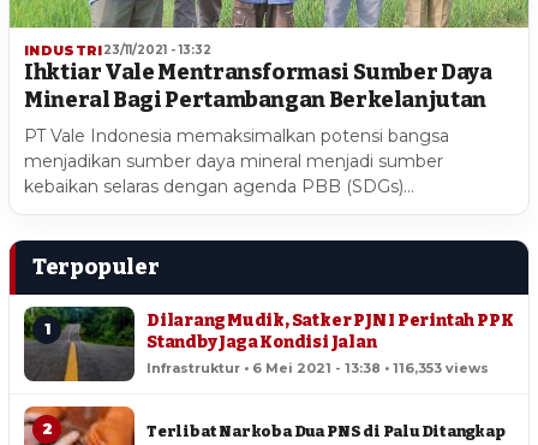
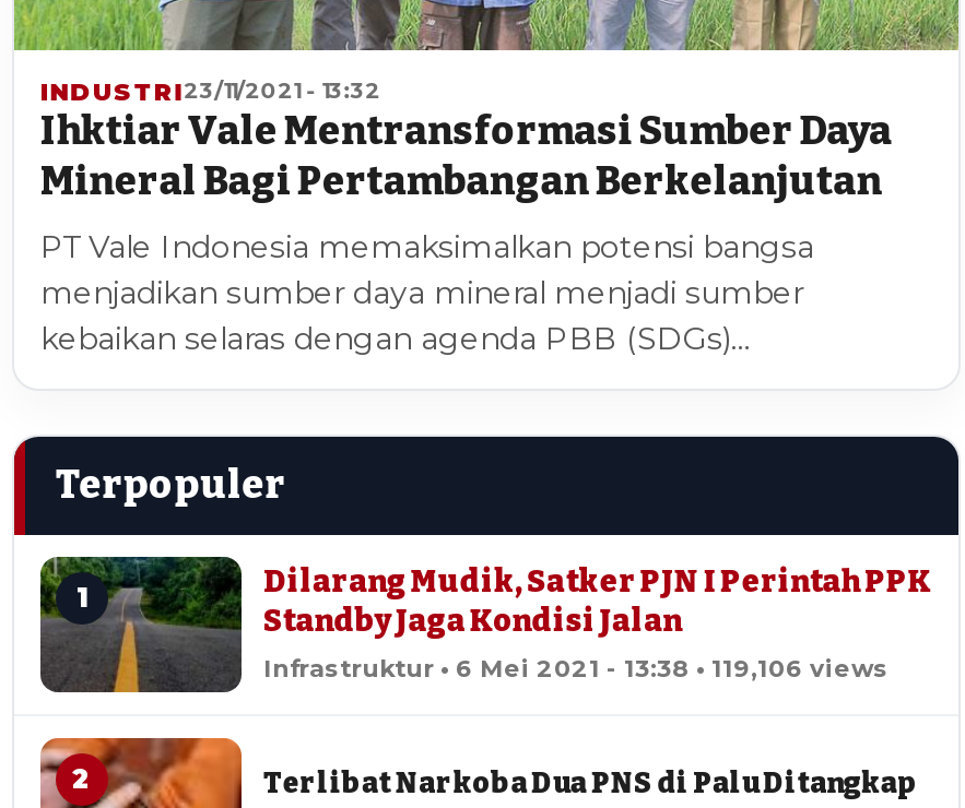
- Infrastruktur • 6 Mei 2021 - 13:38 • 116,353 views
+ Infrastruktur • 6 Mei 2021 - 13:38 • 119,106 views
